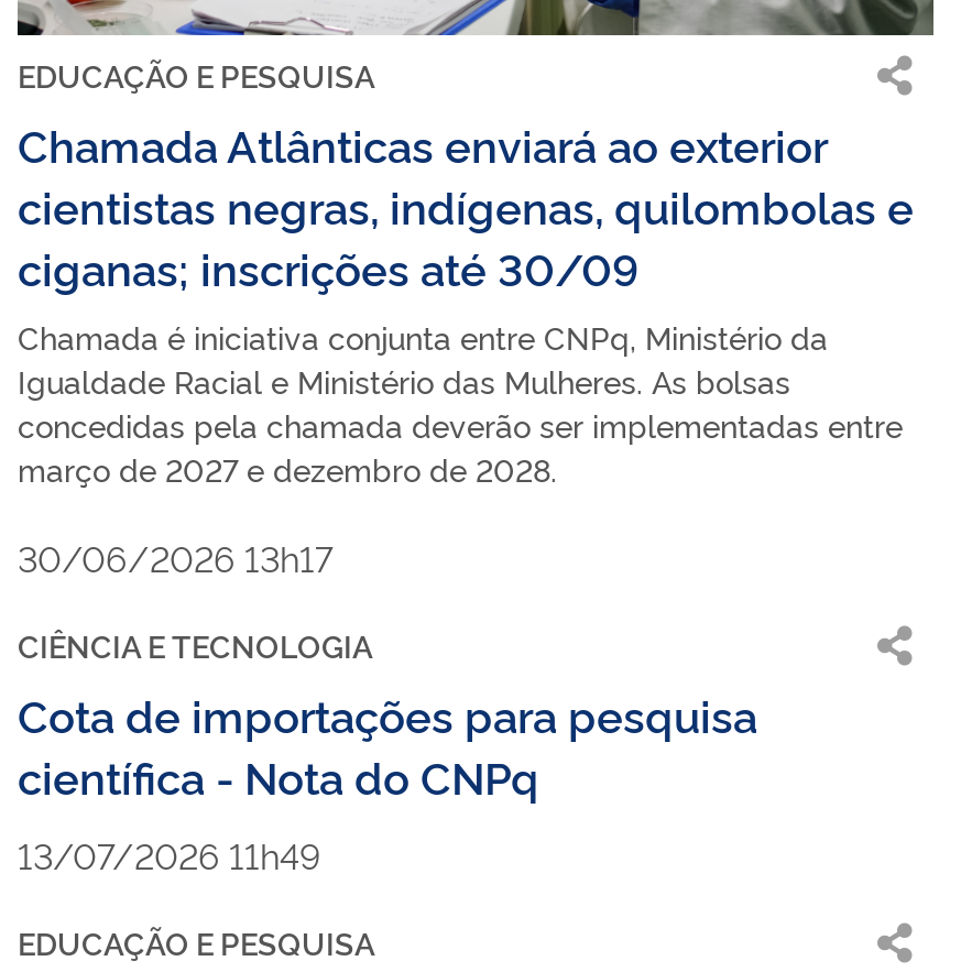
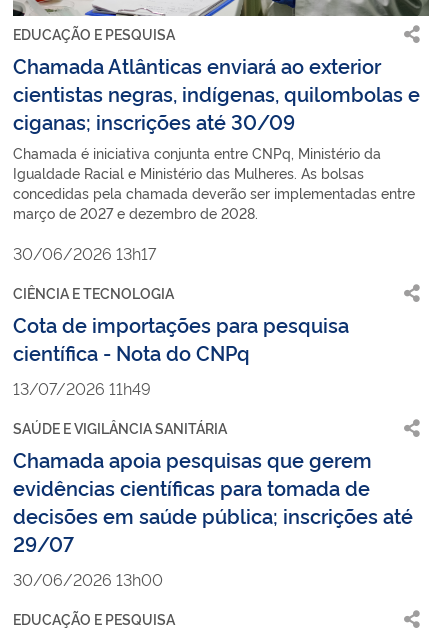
+ SAÚDE E VIGILÂNCIA SANITÁRIA
+ Chamada apoia pesquisas que gerem
+ evidências científicas para tomada de
+ decisões em saúde pública; inscrições até
+ 29/07
+ 30/06/2026 13h00
